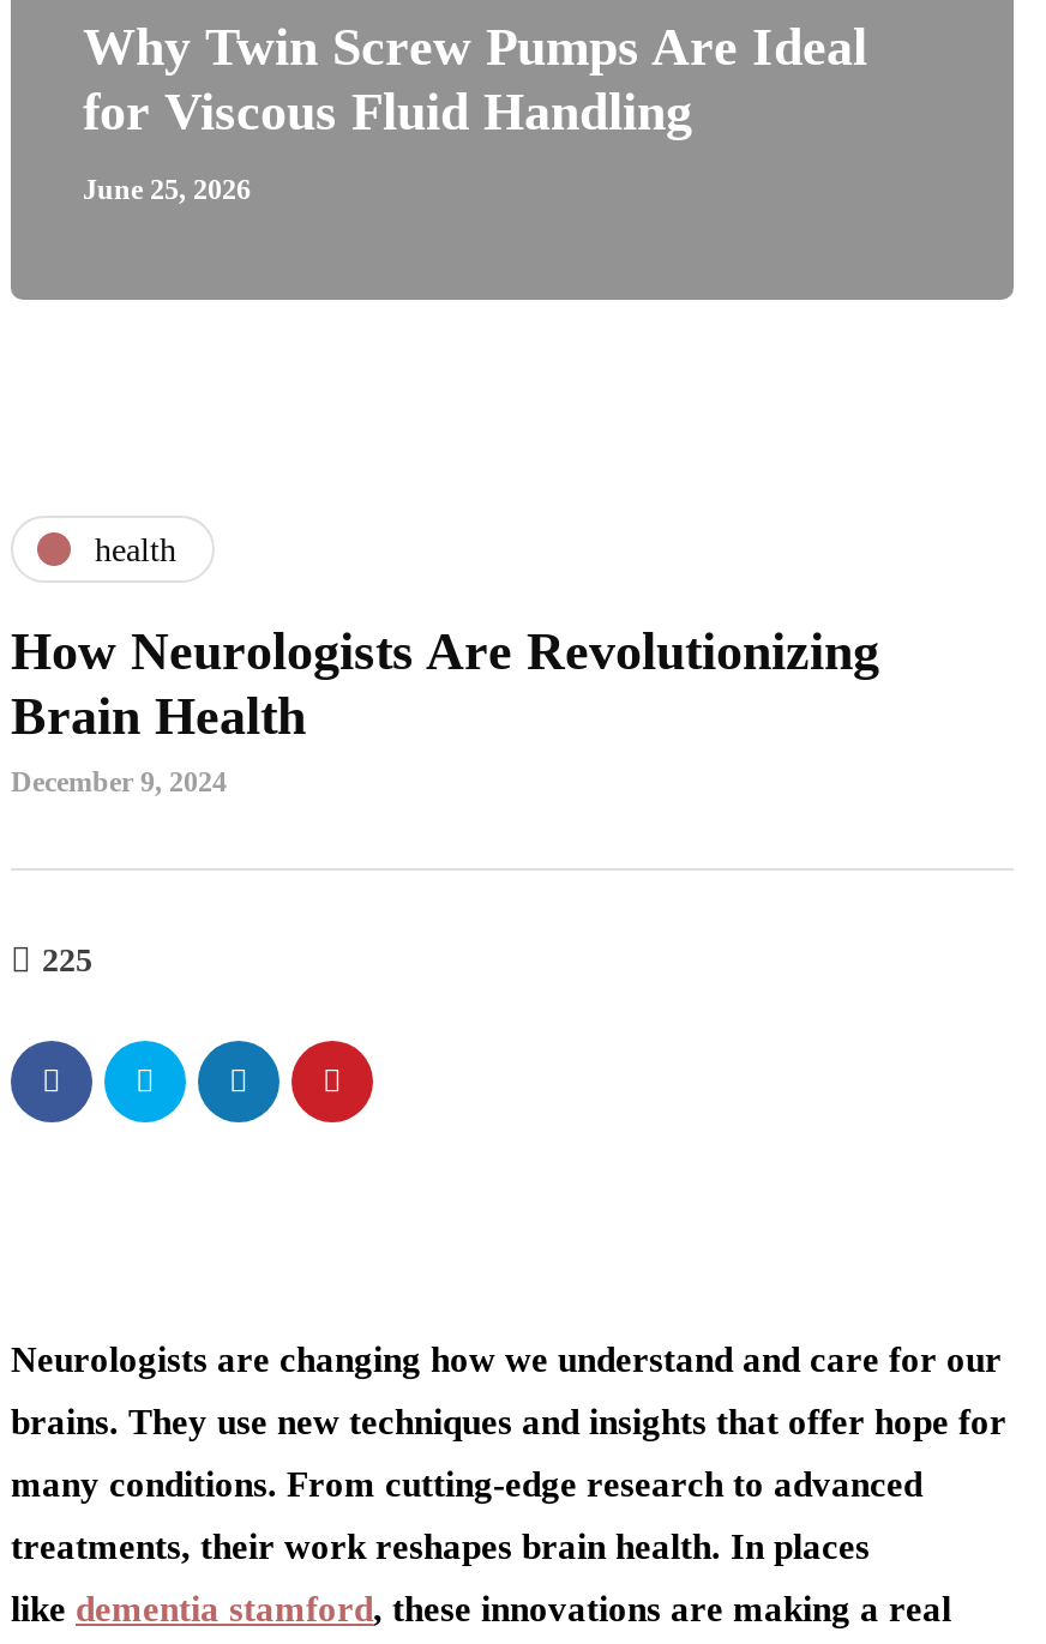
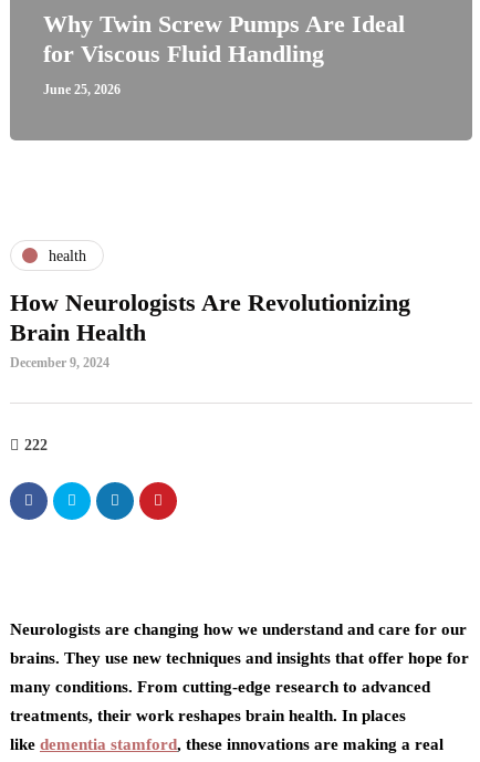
- 225
+ 222
